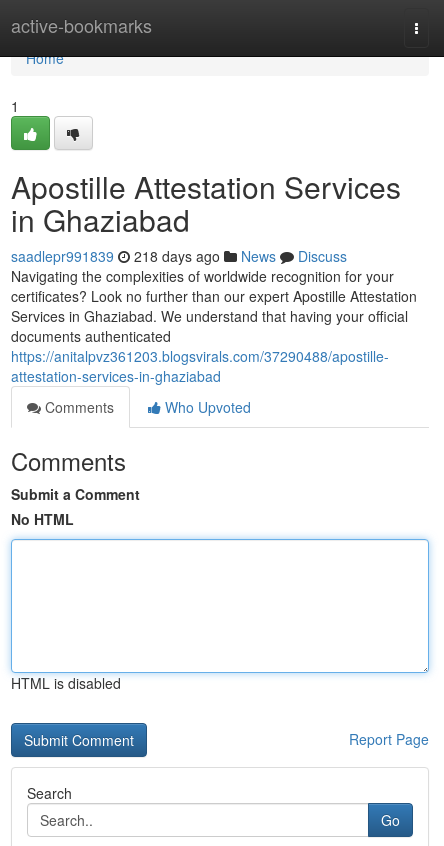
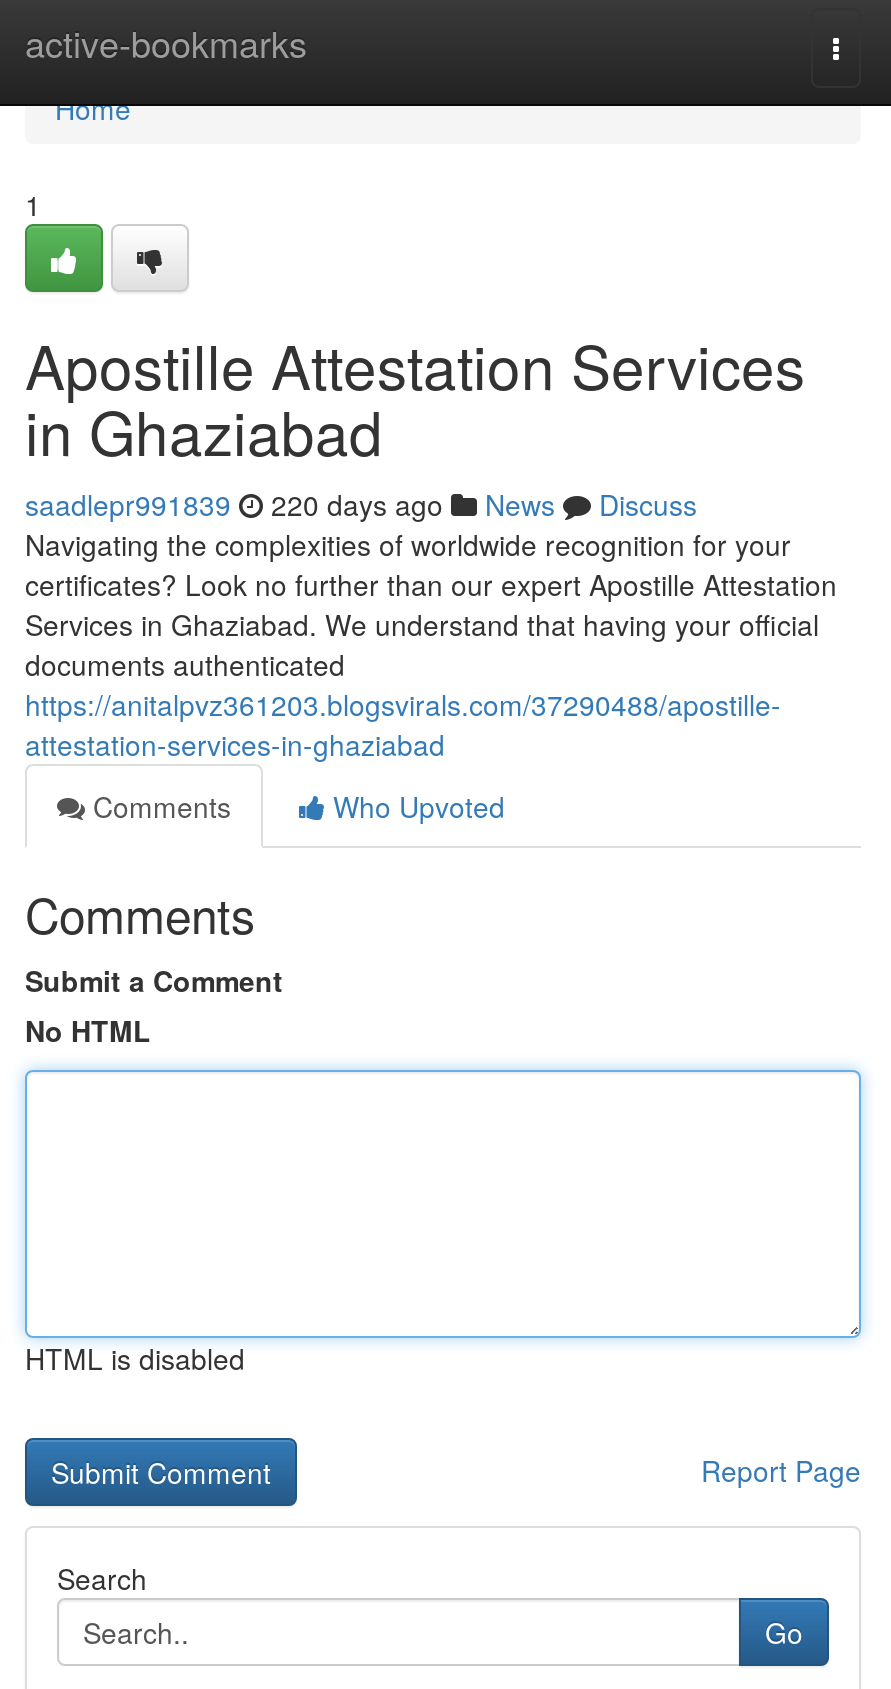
- saadlepr991839 218 days ago News Discuss
+ saadlepr991839 220 days ago News Discuss
